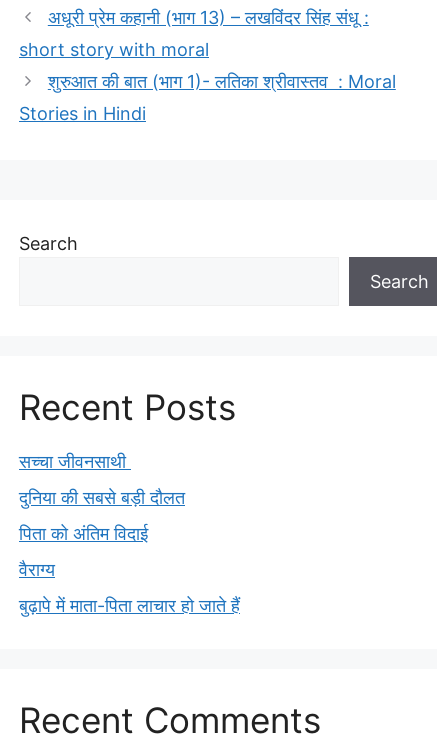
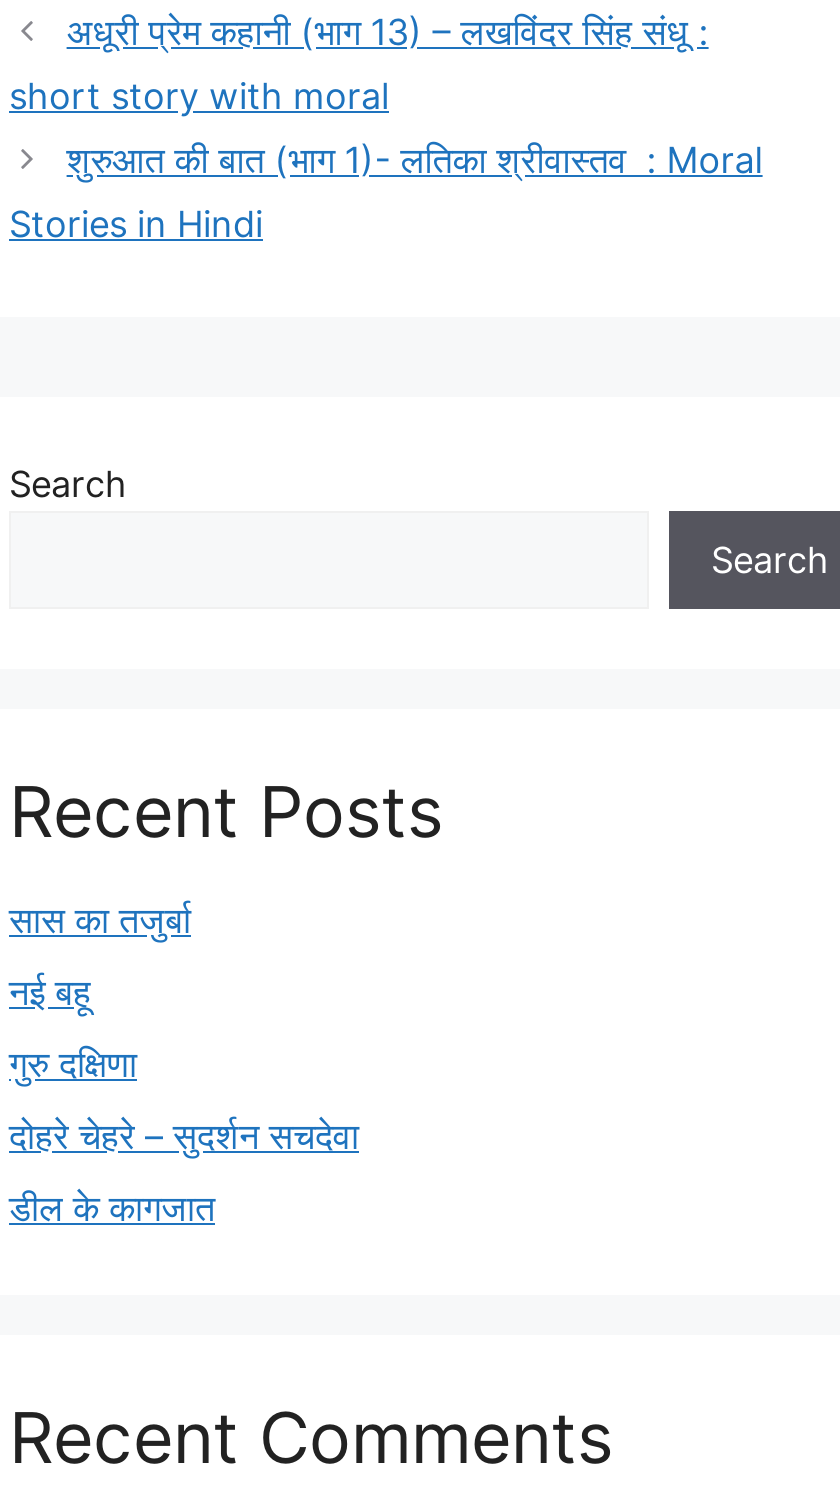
- सच्चा जीवनसाथी
+ सास का तजुर्बा

- दुनिया की सबसे बड़ी दौलत
+ नई बहू

- पिता को अंतिम विदाई
+ गुरु दक्षिणा

- वैराग्य
+ दोहरे चेहरे – सुदर्शन सचदेवा

- बुढ़ापे में माता-पिता लाचार हो जाते हैं
+ डील के कागजात
